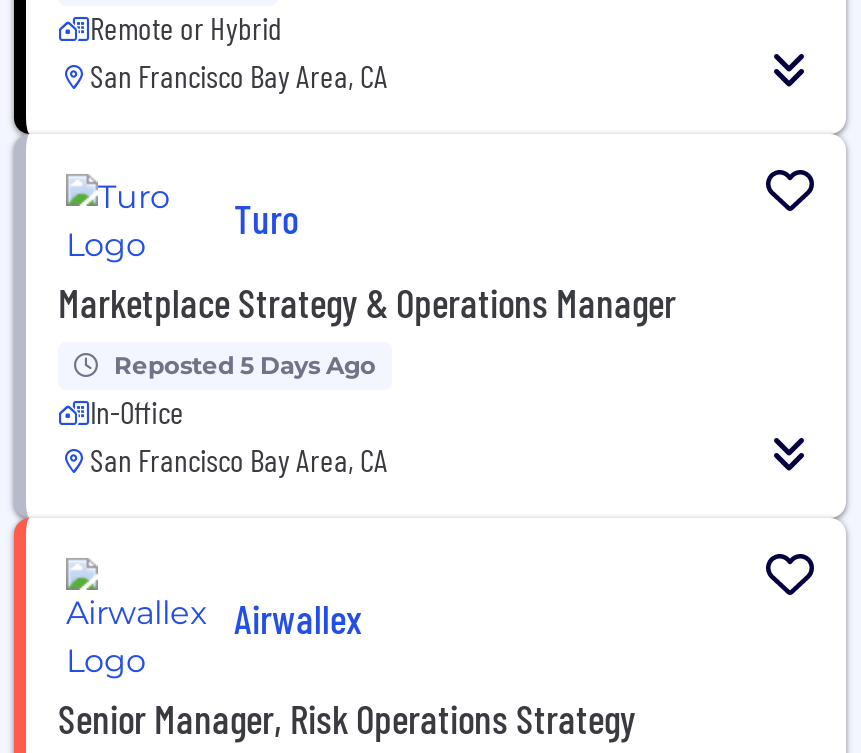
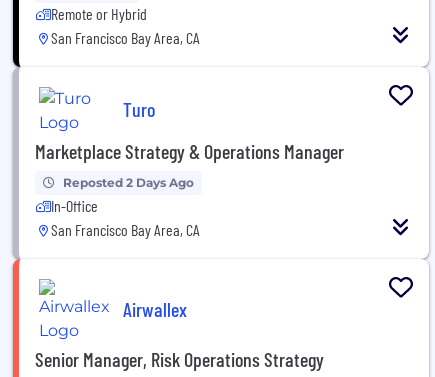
- Reposted 5 Days Ago
+ Reposted 2 Days Ago
